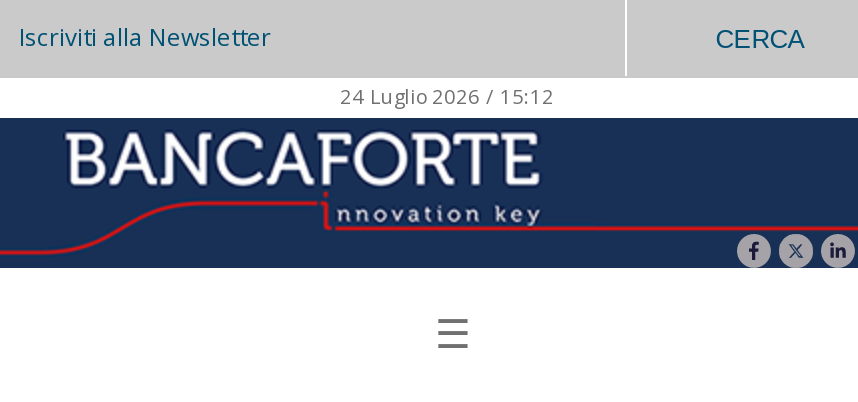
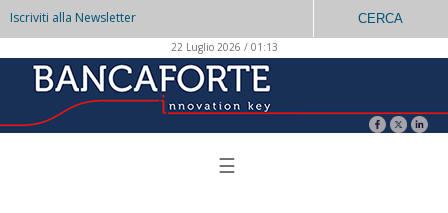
- 24 Luglio 2026 / 15:12
+ 22 Luglio 2026 / 01:13
